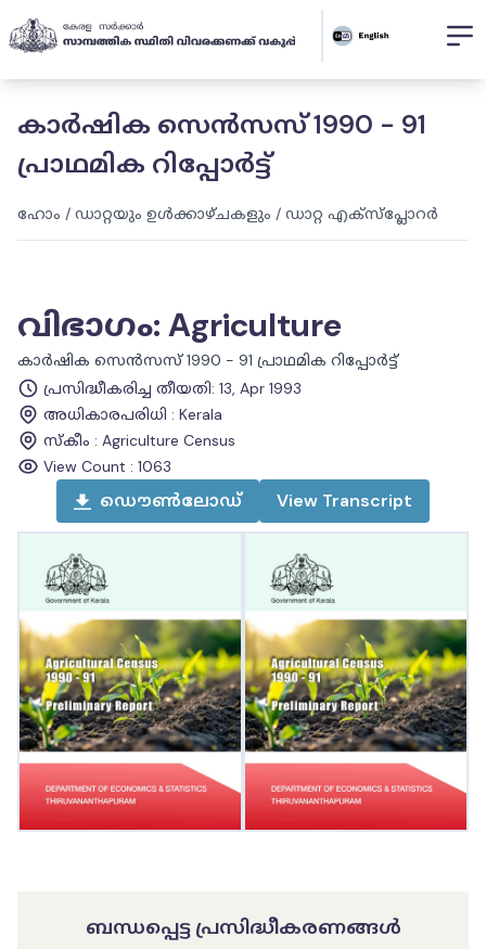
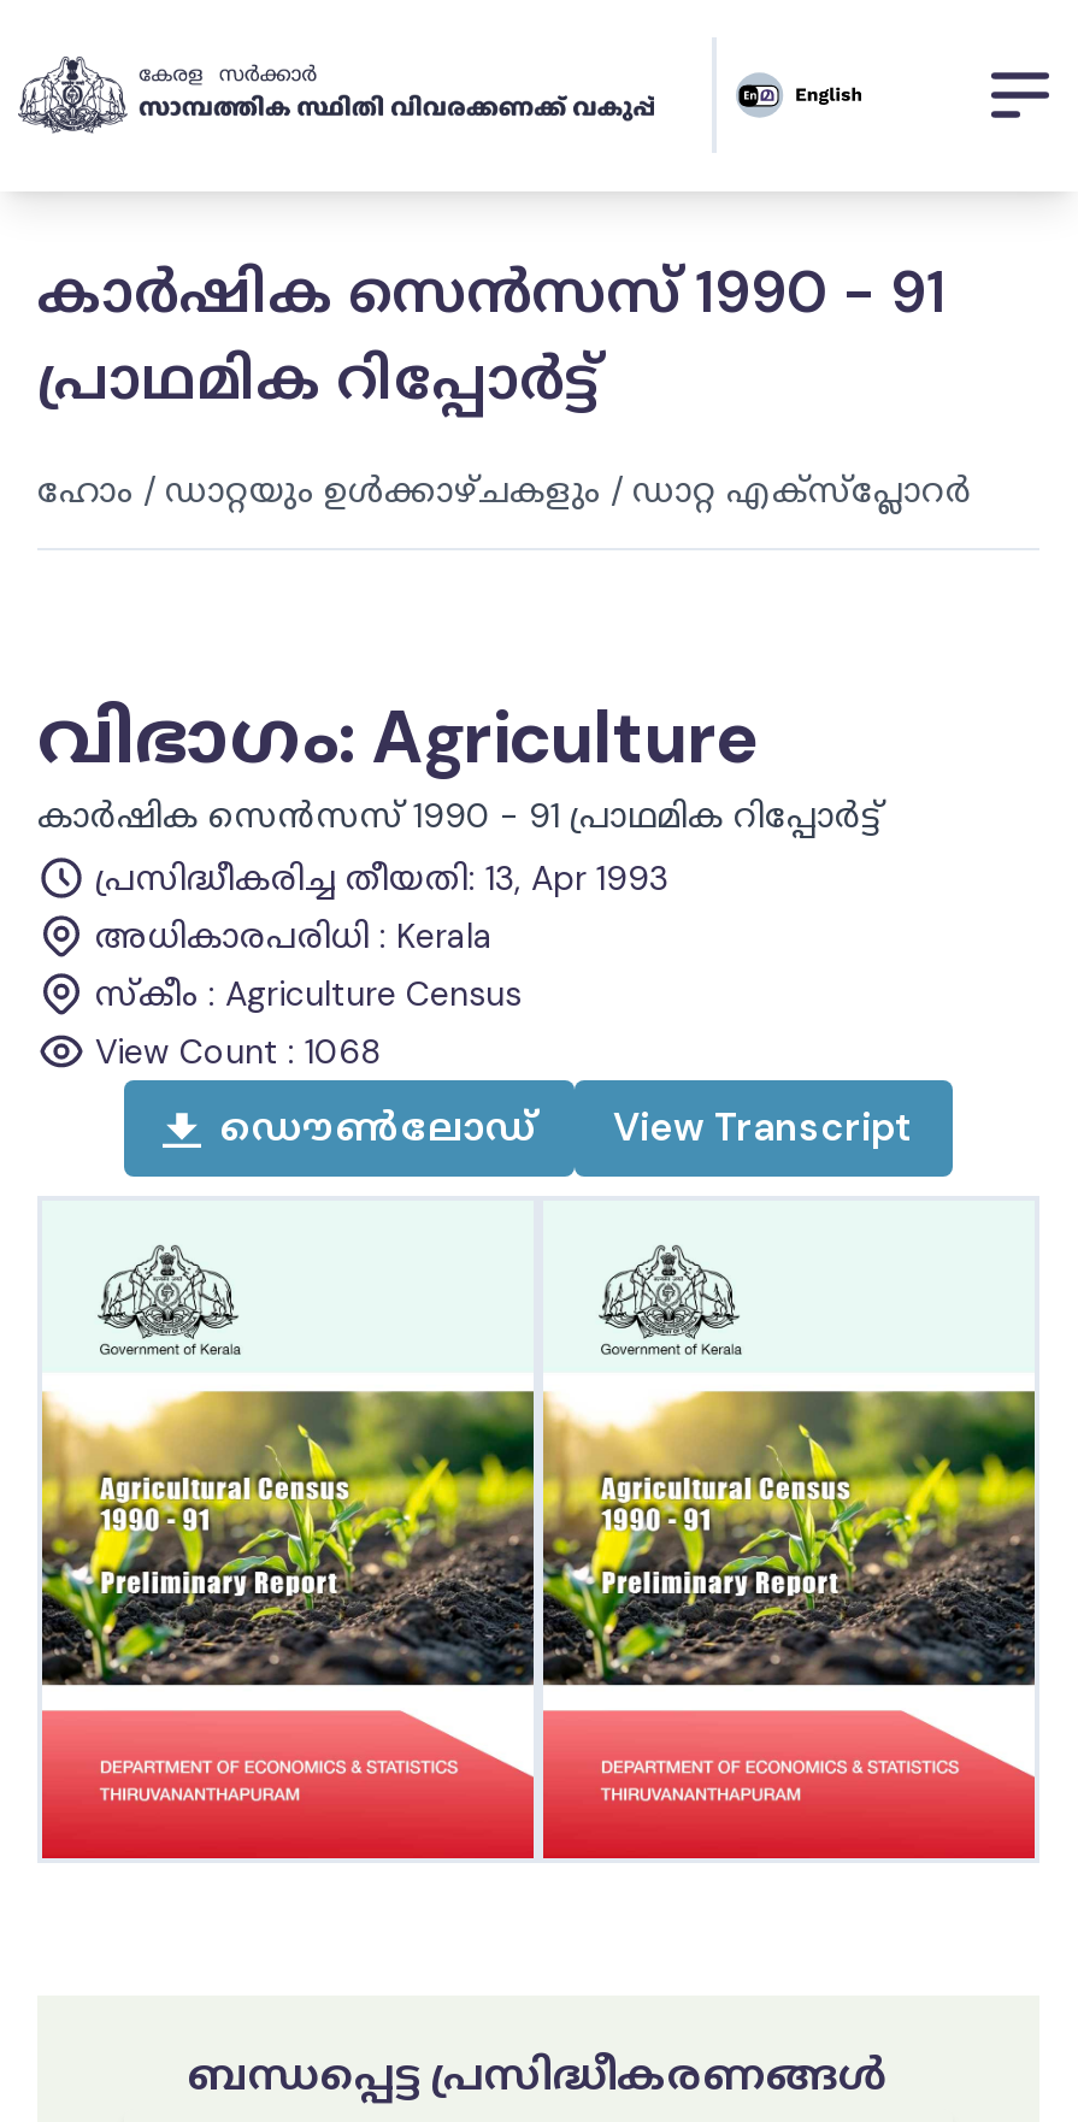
- View Count : 1063
+ View Count : 1068
